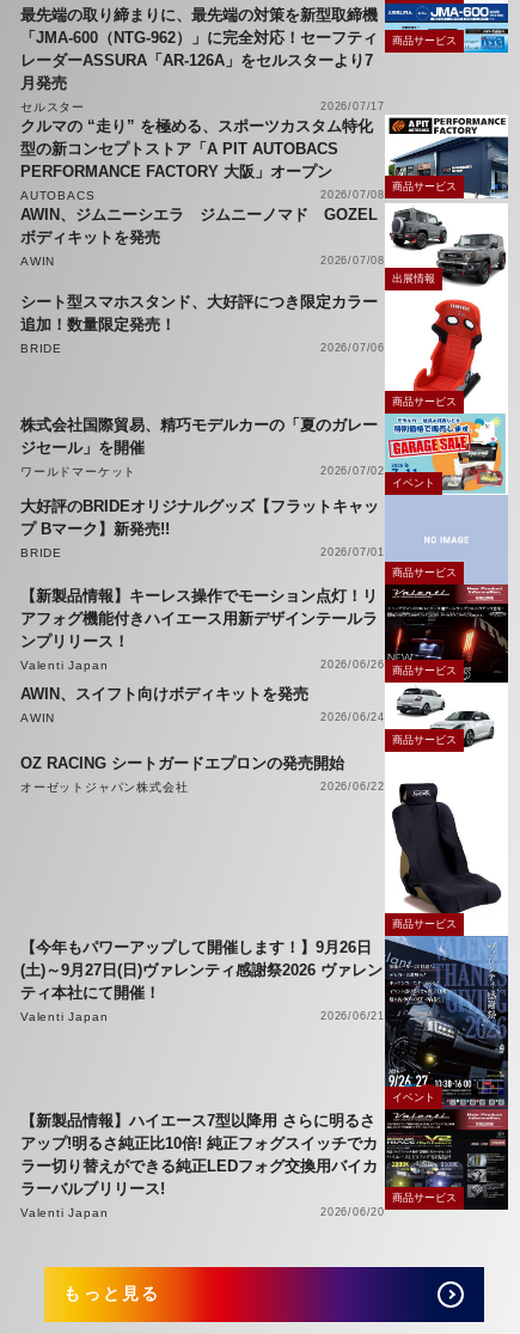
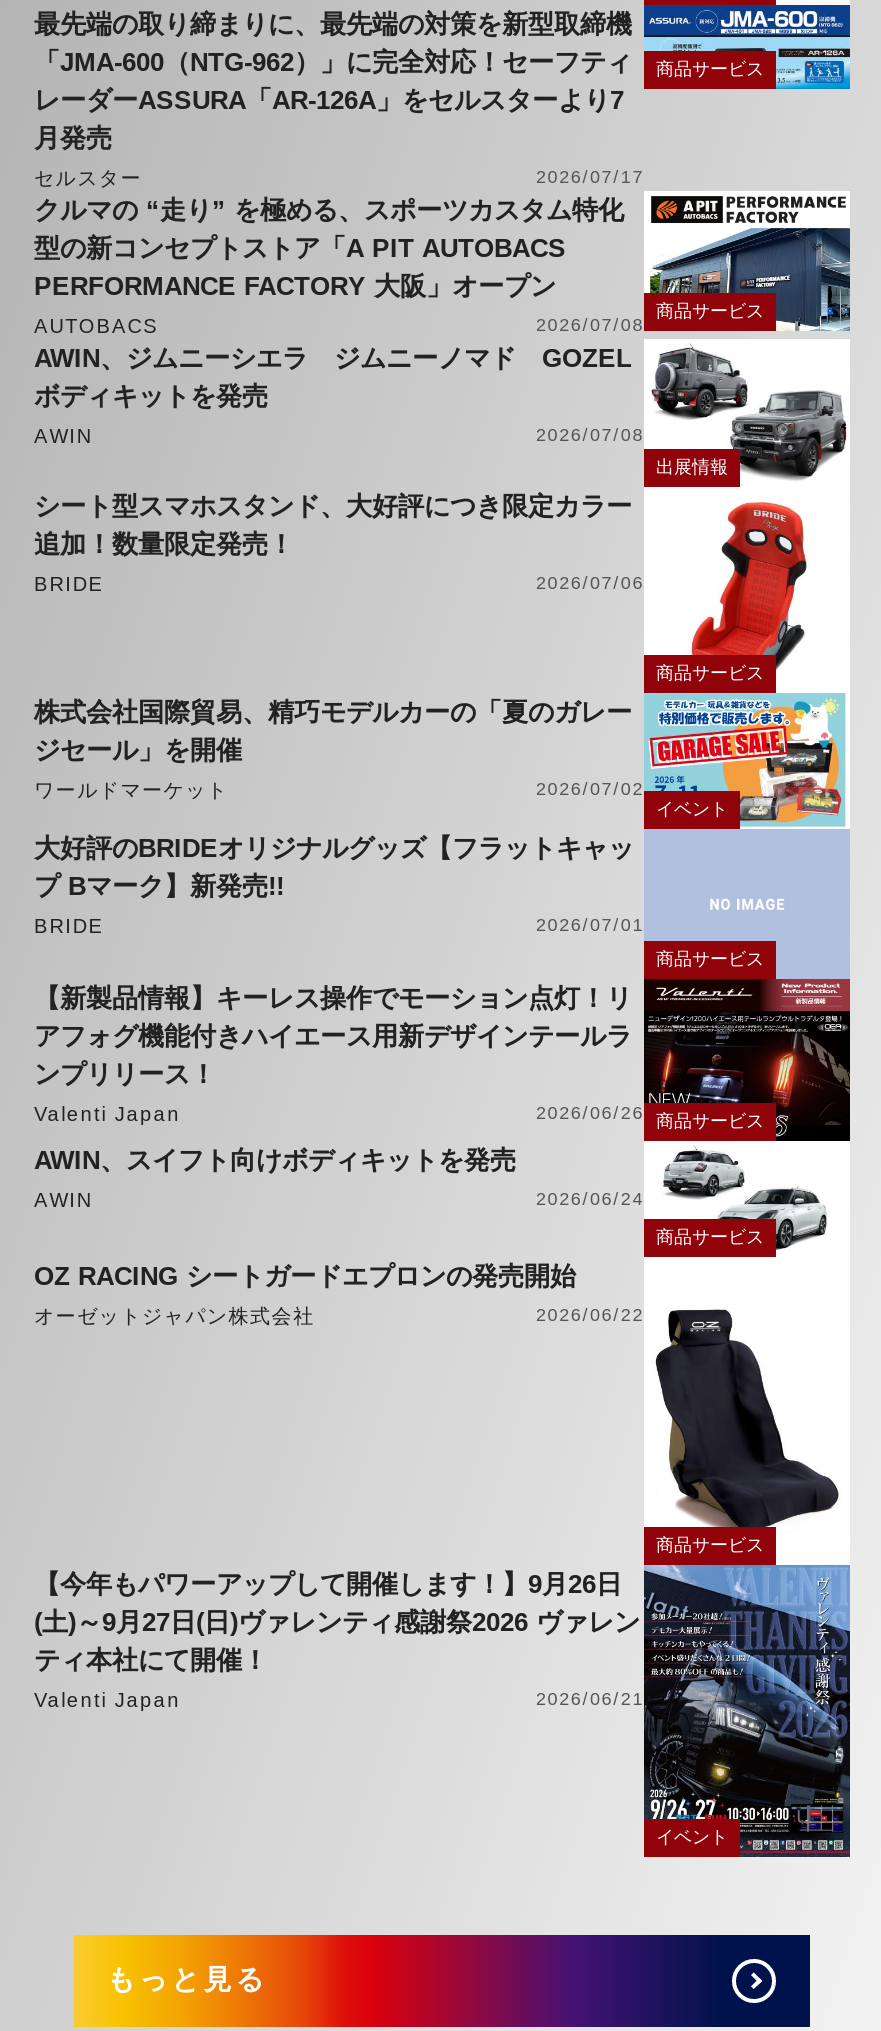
- 【新製品情報】ハイエース7型以降用 さらに明るさ
- アップ!明るさ純正比10倍! 純正フォグスイッチでカ
- ラー切り替えができる純正LEDフォグ交換用バイカ
- ラーバルブリリース!
- Valenti Japan
- 2026/06/20

- [image]
- 商品サービス
